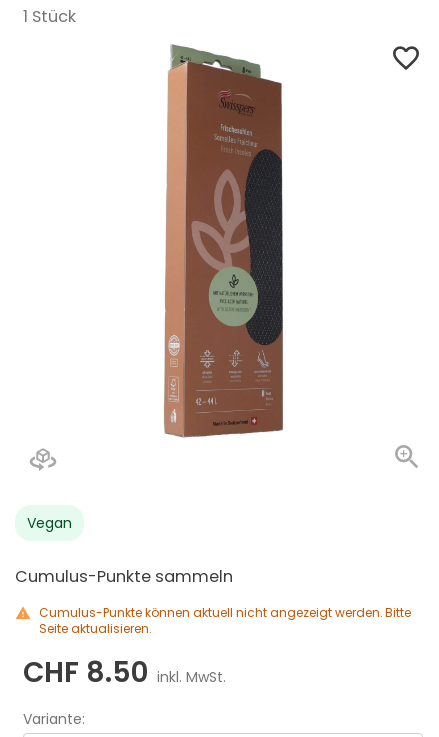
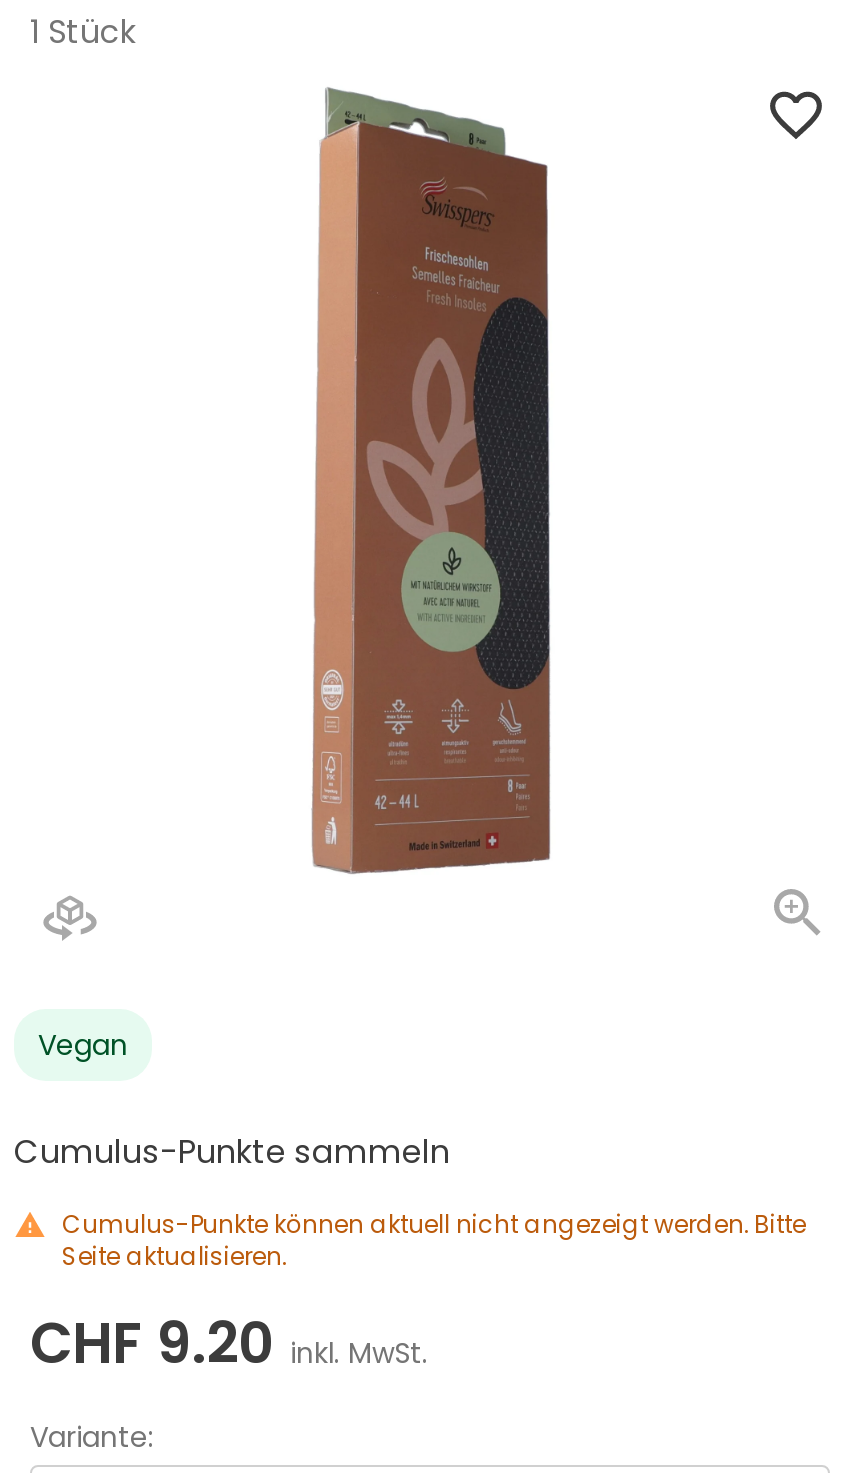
- CHF 8.50 inkl. MwSt.
+ CHF 9.20 inkl. MwSt.
